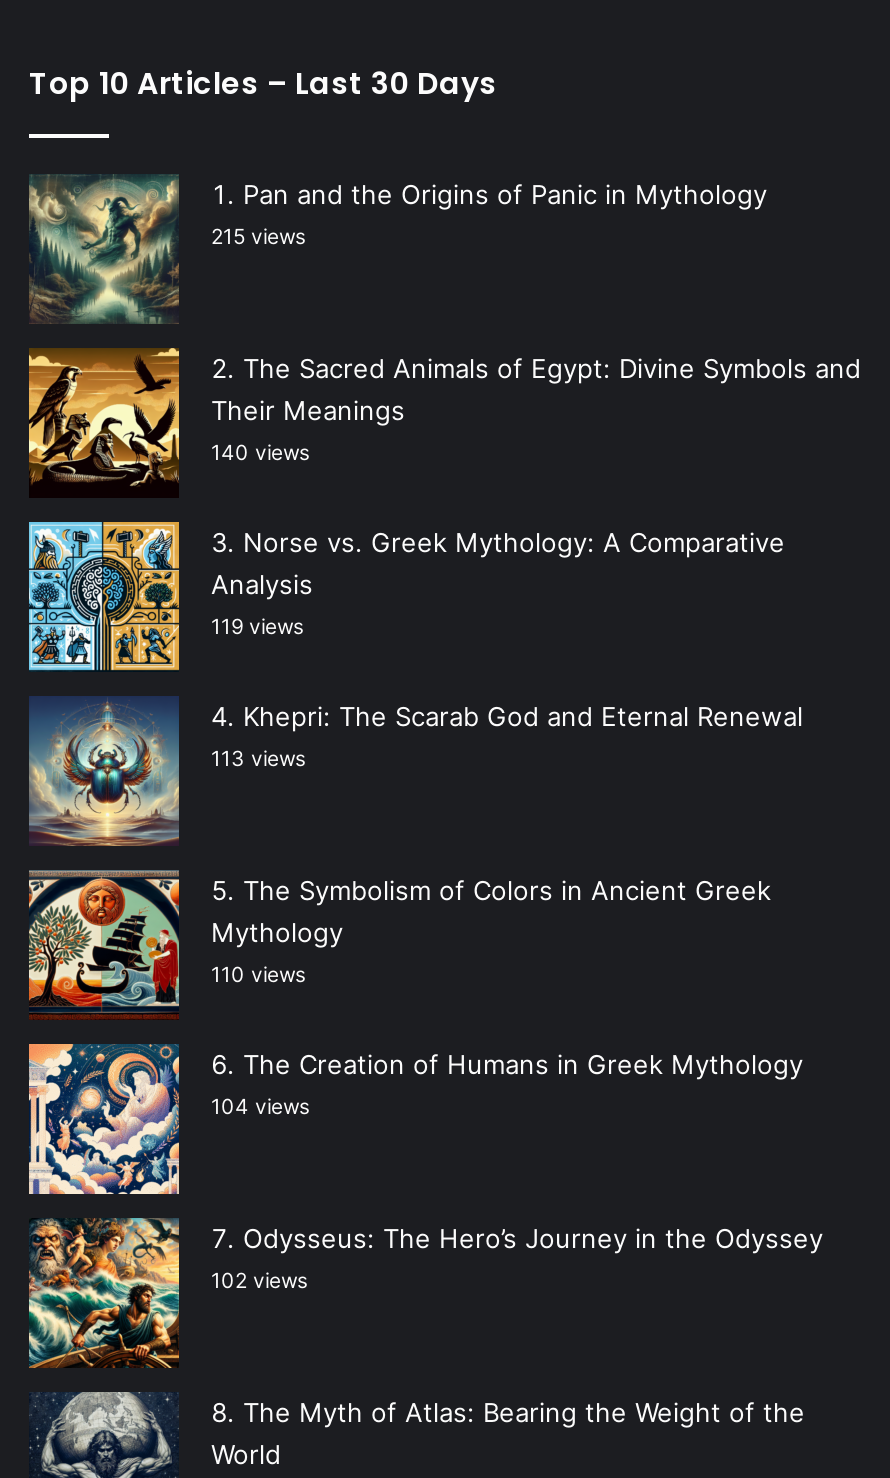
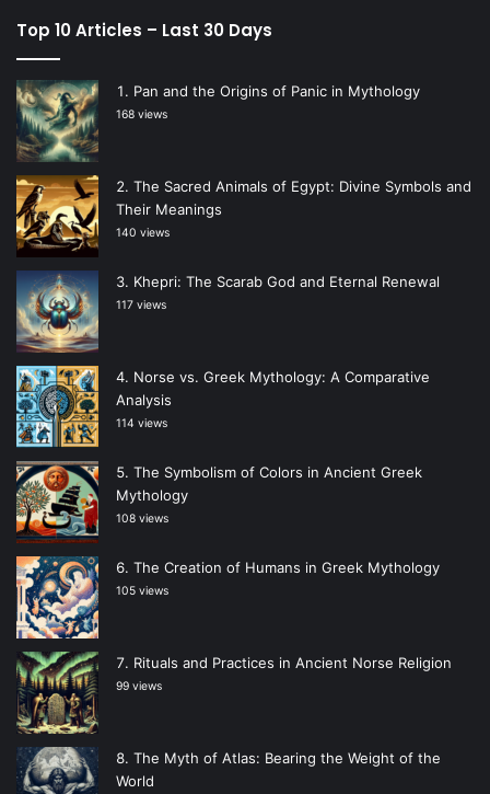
- 215 views
+ 168 views

+ 117 views

moved down: [image] | Norse vs. Greek Mythology: A Comparative | Analysis

- 119 views
- 113 views
+ 114 views

moved up: [image] | Khepri: The Scarab God and Eternal Renewal

- 110 views
+ 108 views

- 104 views
+ 105 views

- [image]
- Odysseus: The Hero’s Journey in the Odyssey
- 102 views
+ [image]
+ Rituals and Practices in Ancient Norse Religion
+ 99 views
